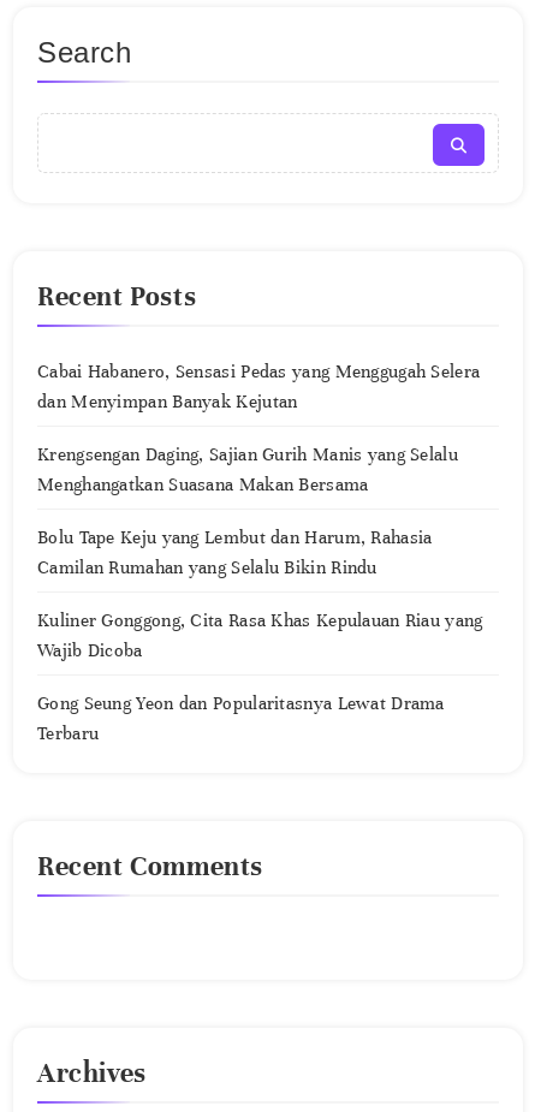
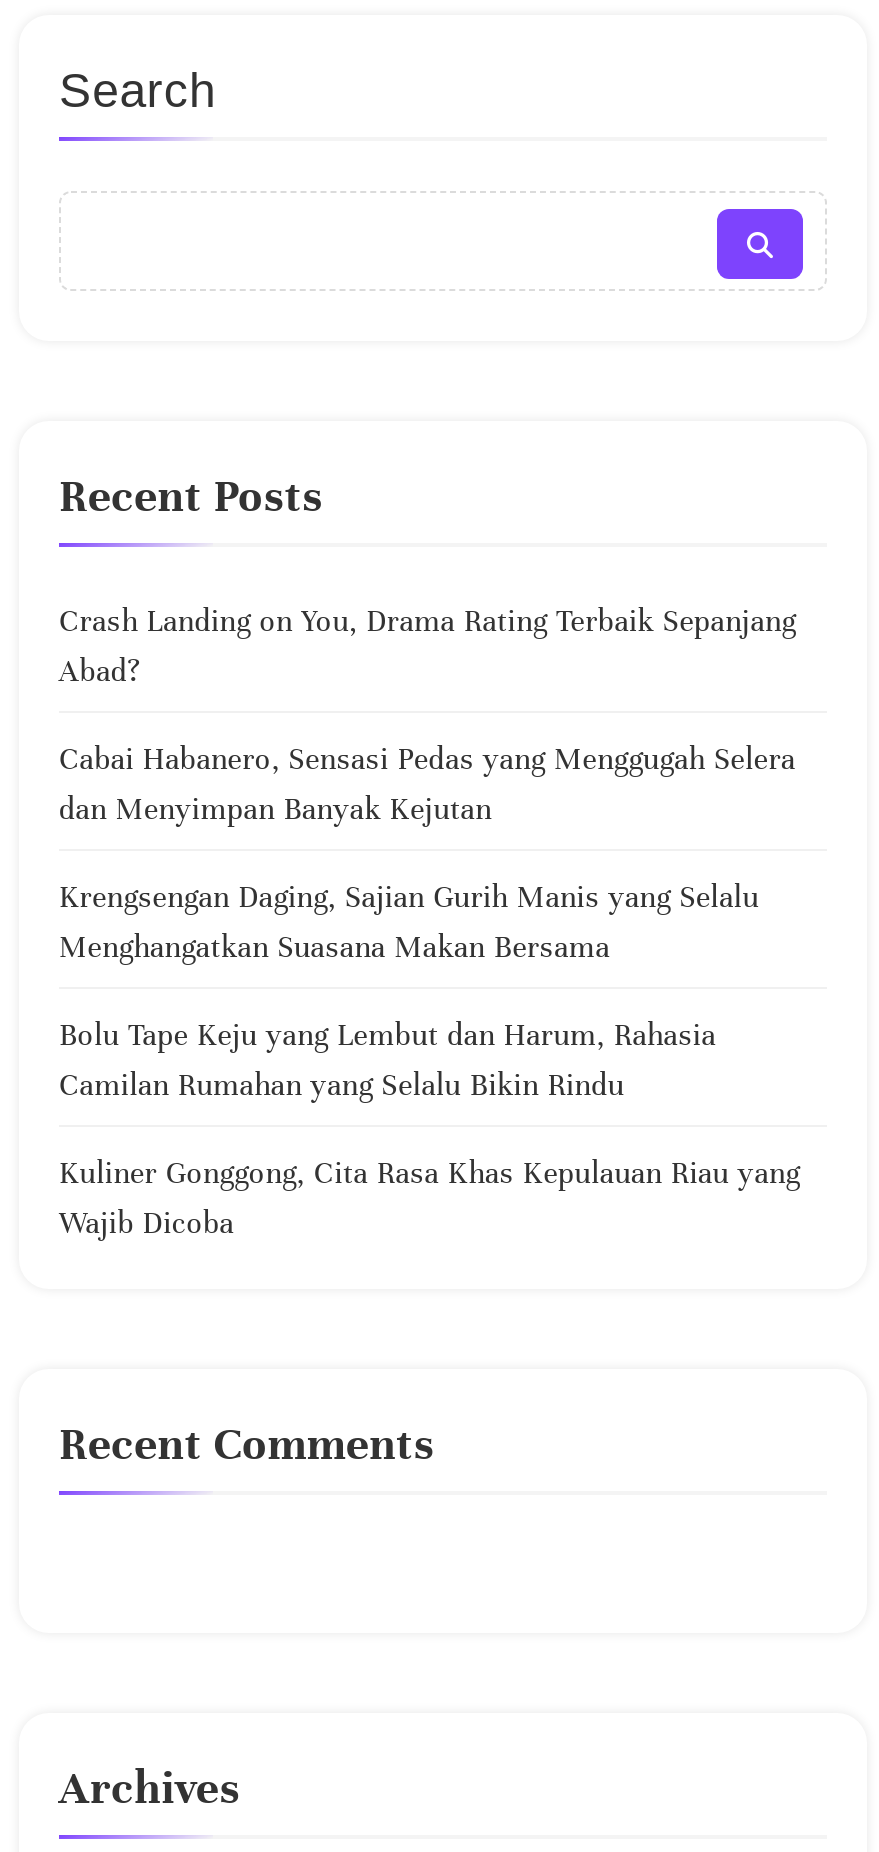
+ Crash Landing on You, Drama Rating Terbaik Sepanjang
+ Abad?

moved down: Cabai Habanero, Sensasi Pedas yang Menggugah Selera | dan Menyimpan Banyak Kejutan | Krengsengan Daging, Sajian Gurih Manis yang Selalu | Menghangatkan Suasana Makan Bersama | Bolu Tape Keju yang Lembut dan Harum, Rahasia | Camilan Rumahan yang Selalu Bikin Rindu | Kuliner Gonggong, Cita Rasa Khas Kepulauan Riau yang | Wajib Dicoba

- Gong Seung Yeon dan Popularitasnya Lewat Drama
- Terbaru
